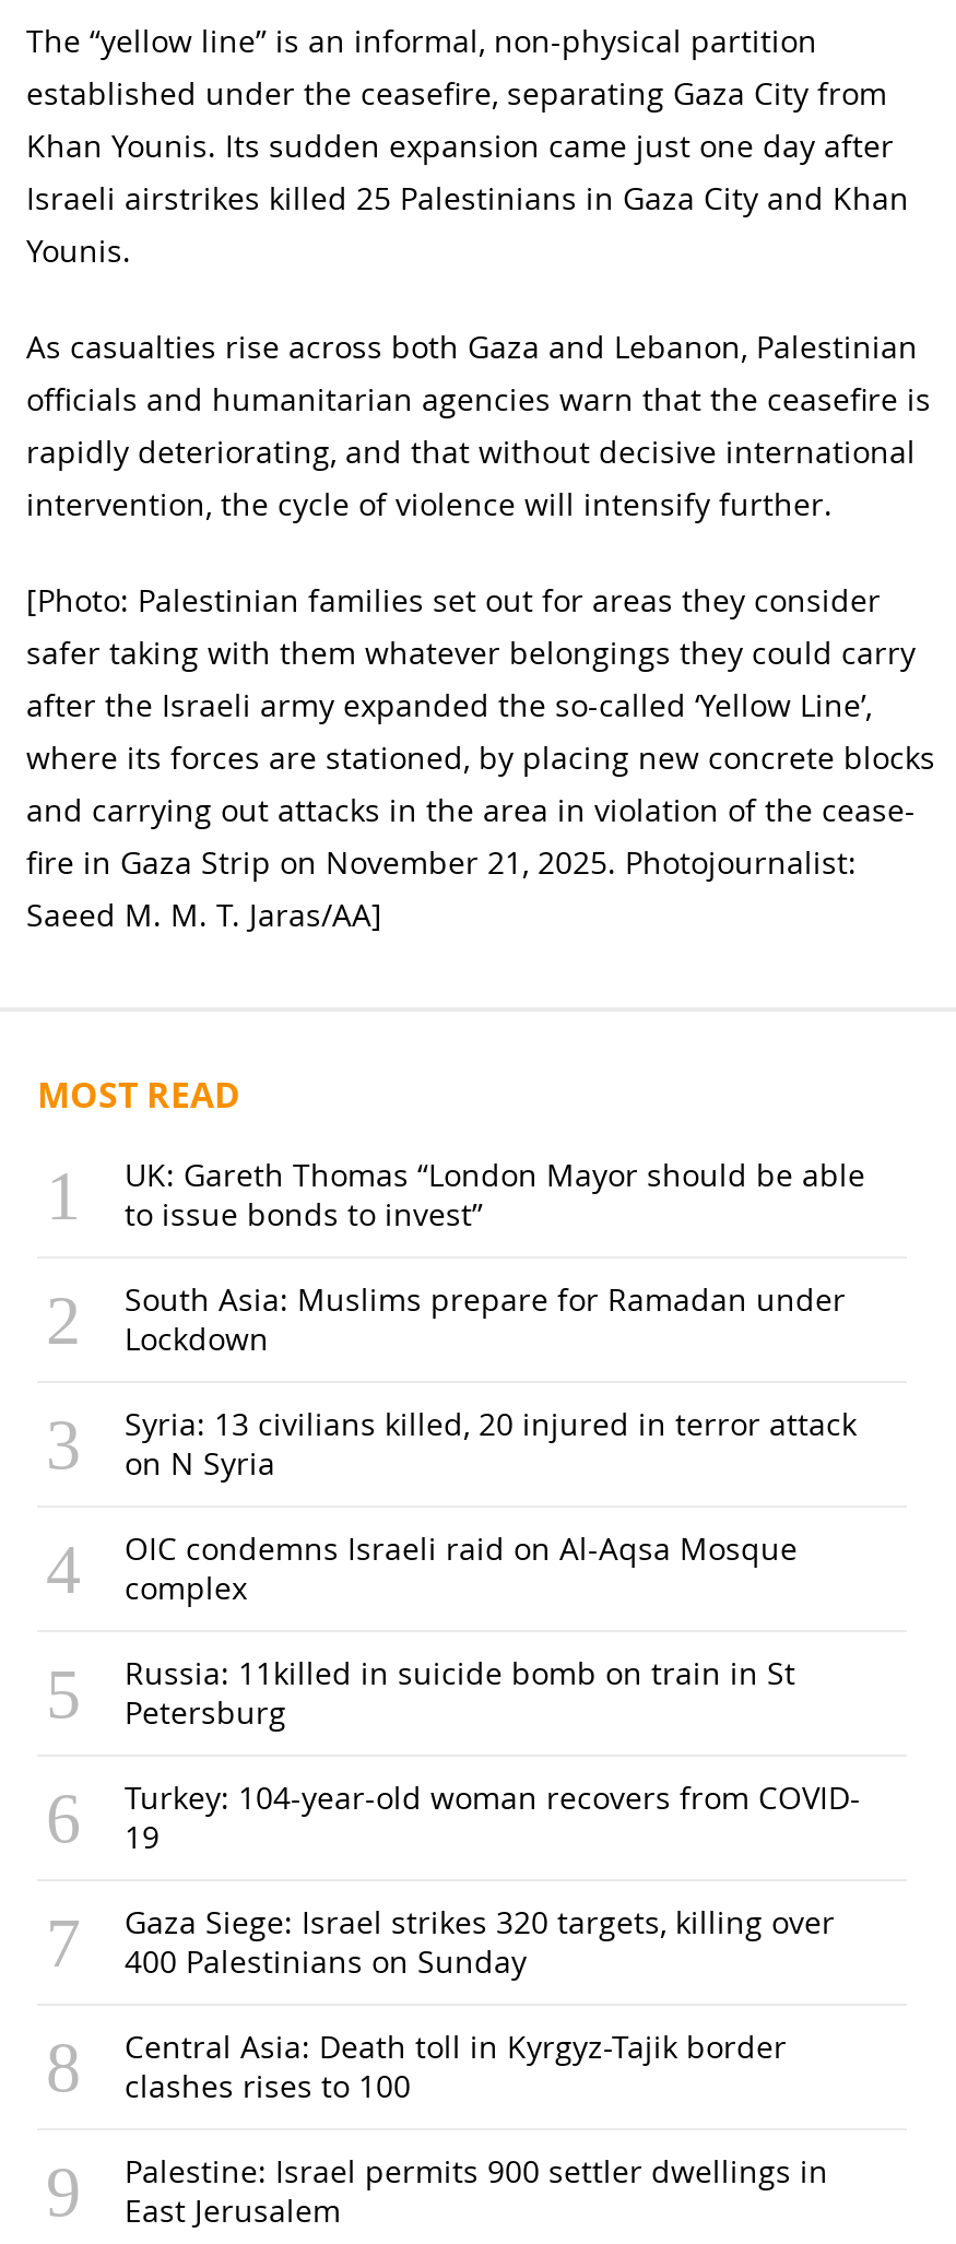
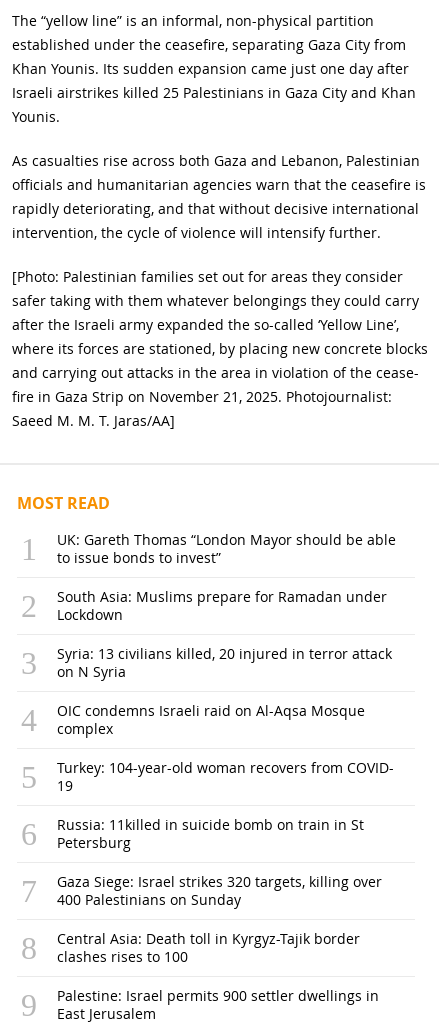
moved down: Russia: 11killed in suicide bomb on train in St | Petersburg

moved up: Turkey: 104-year-old woman recovers from COVID- | 19
